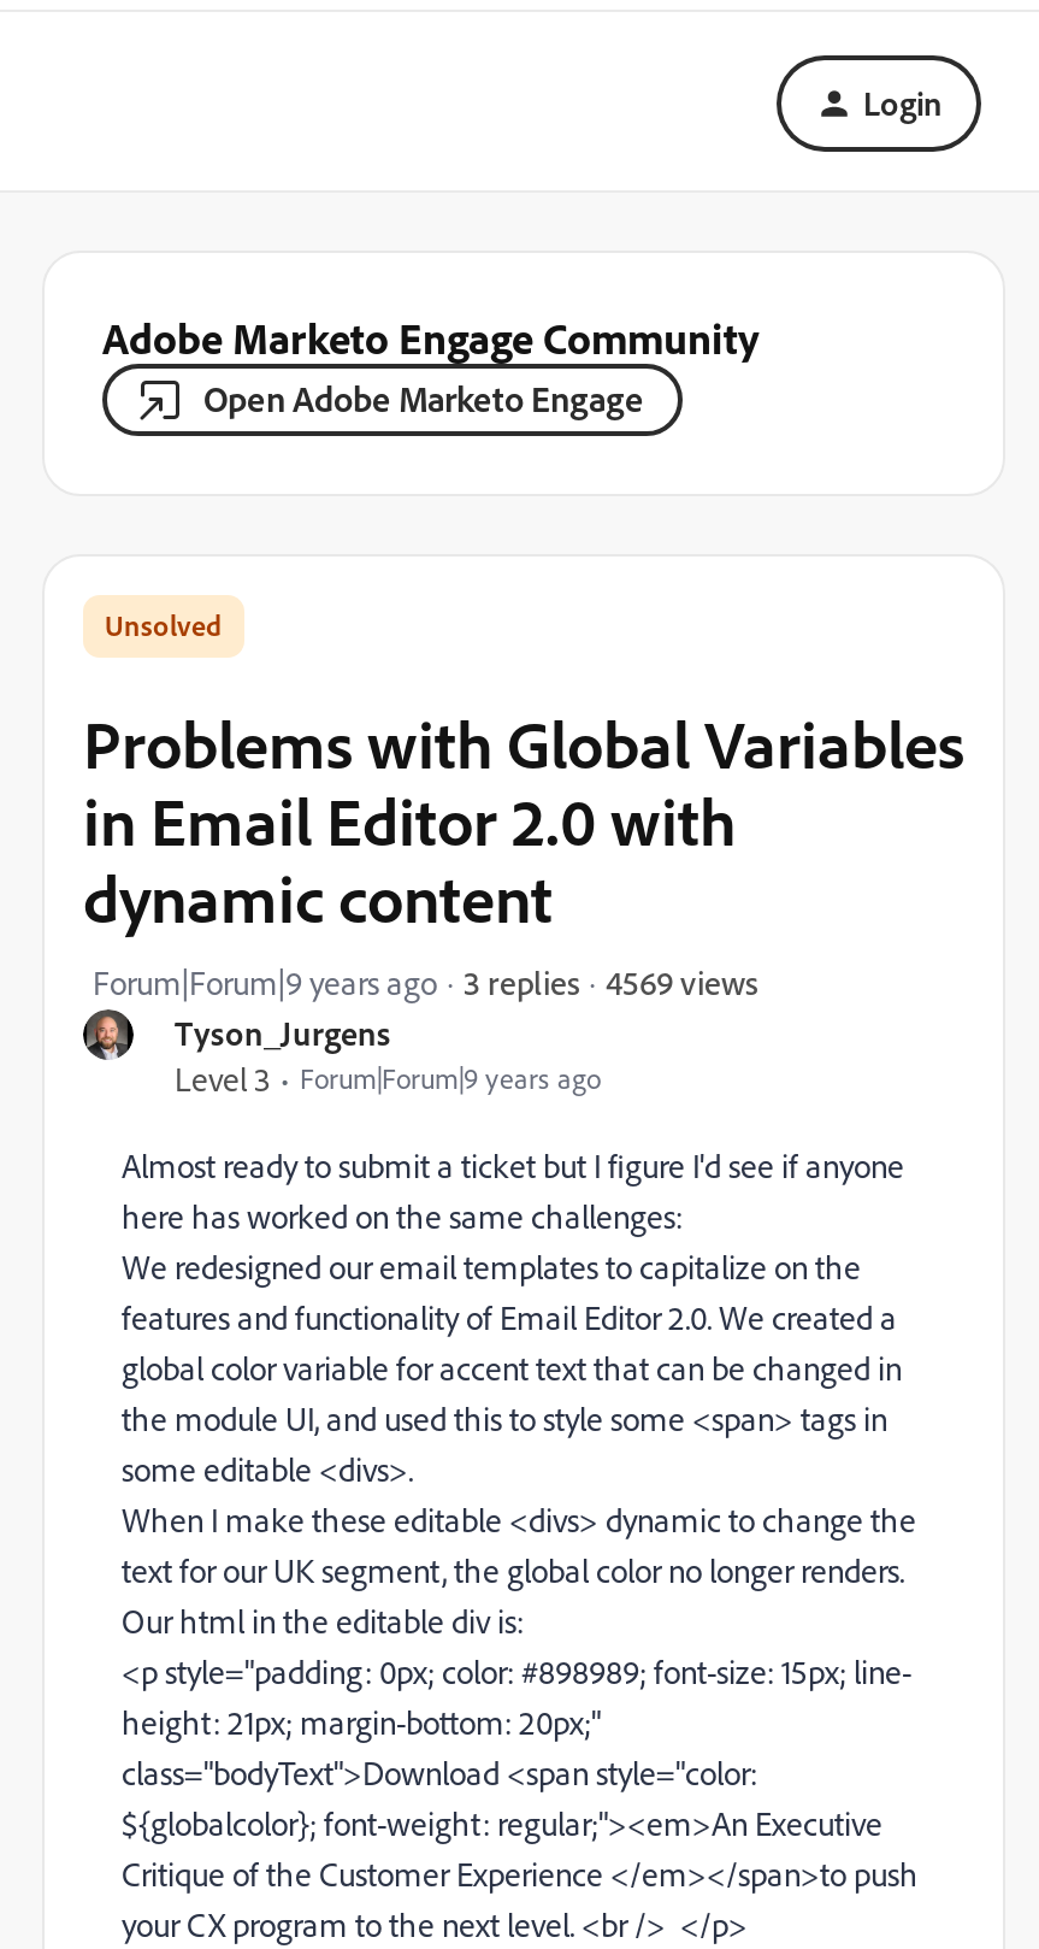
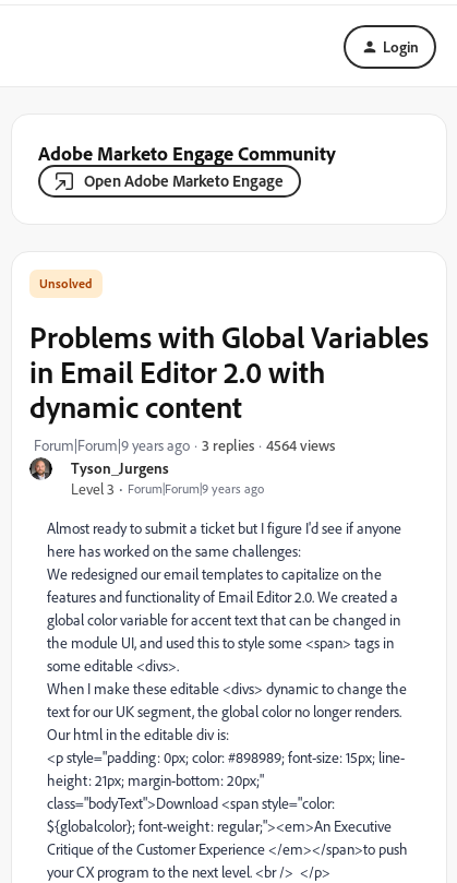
- 4569 views
+ 4564 views
